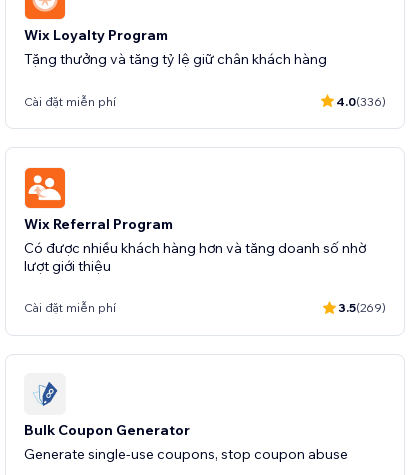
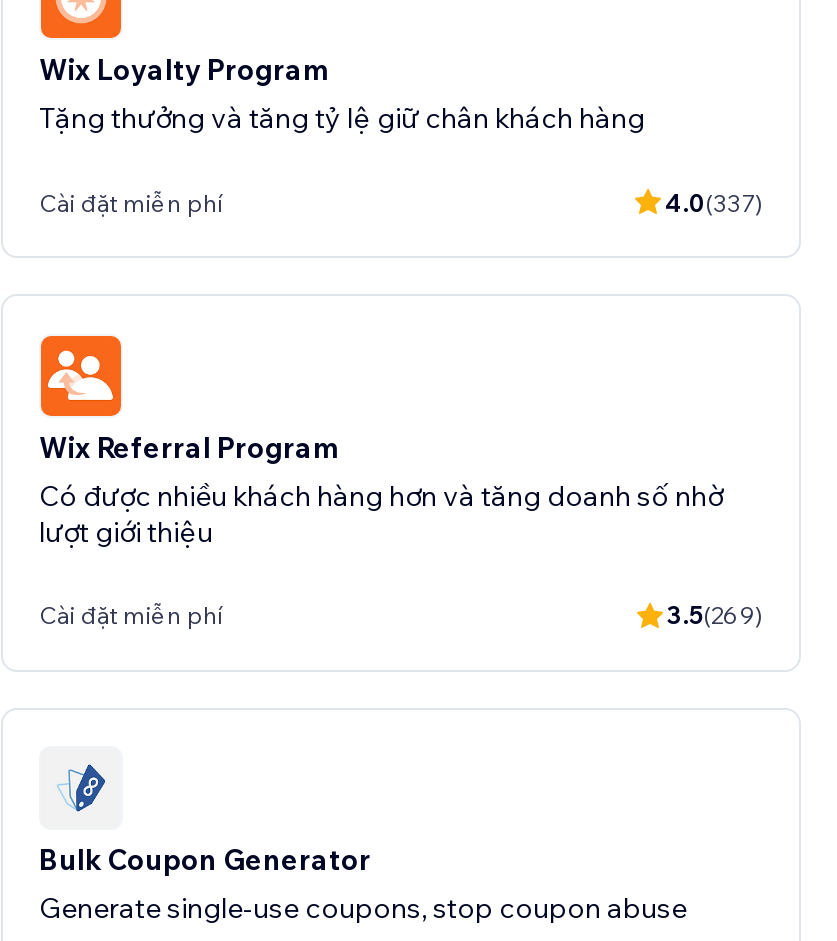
- 4.0(336)
+ 4.0(337)
